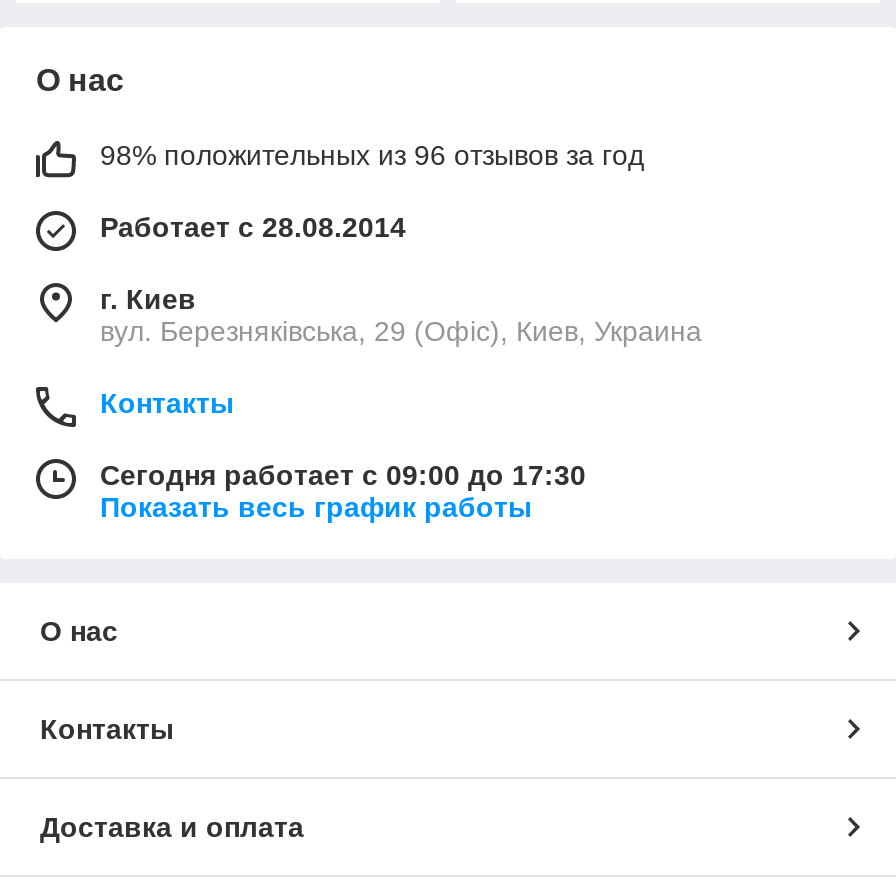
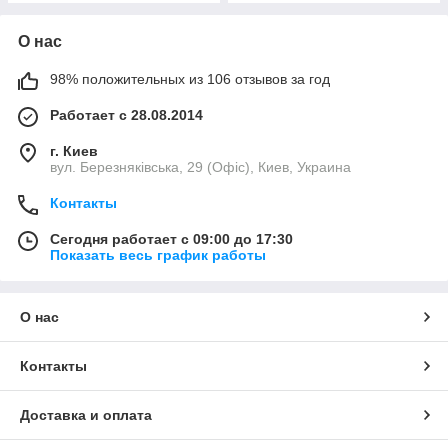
- 98% положительных из 96 отзывов за год
+ 98% положительных из 106 отзывов за год
